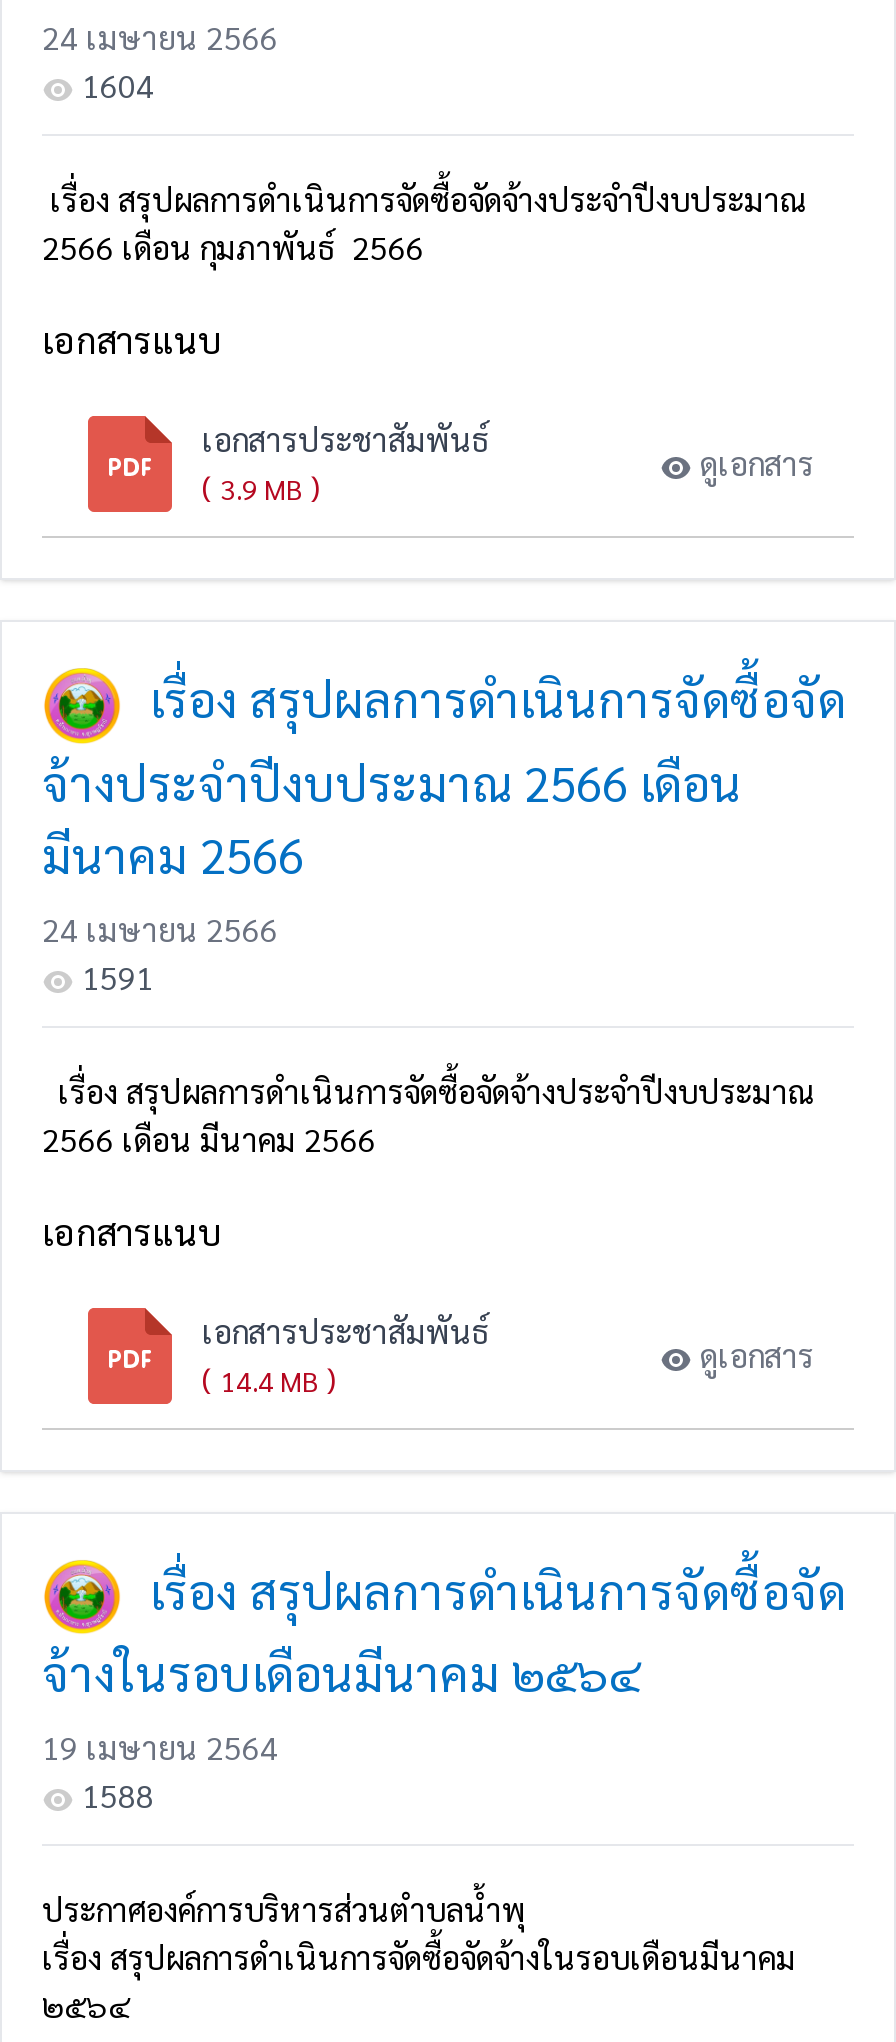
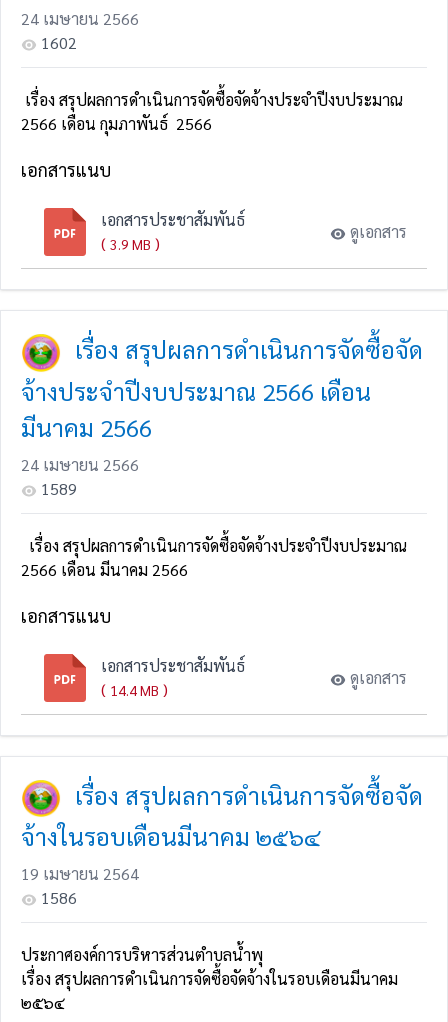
- 1604
+ 1602

- 1591
+ 1589

- 1588
+ 1586
